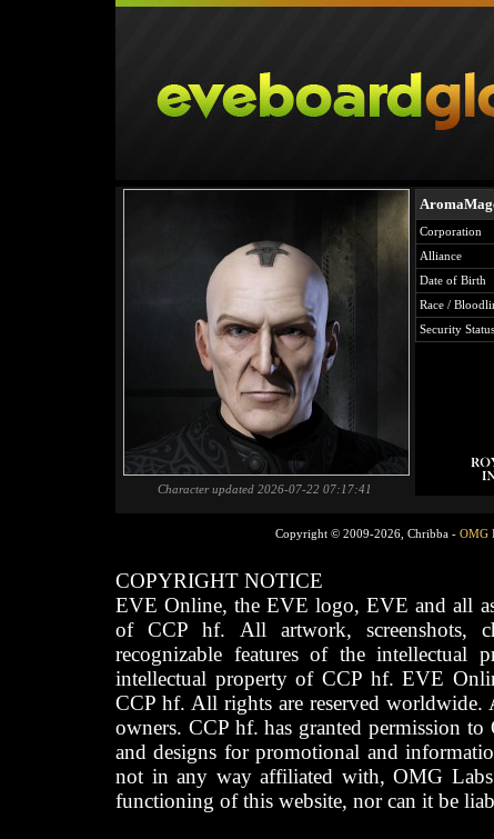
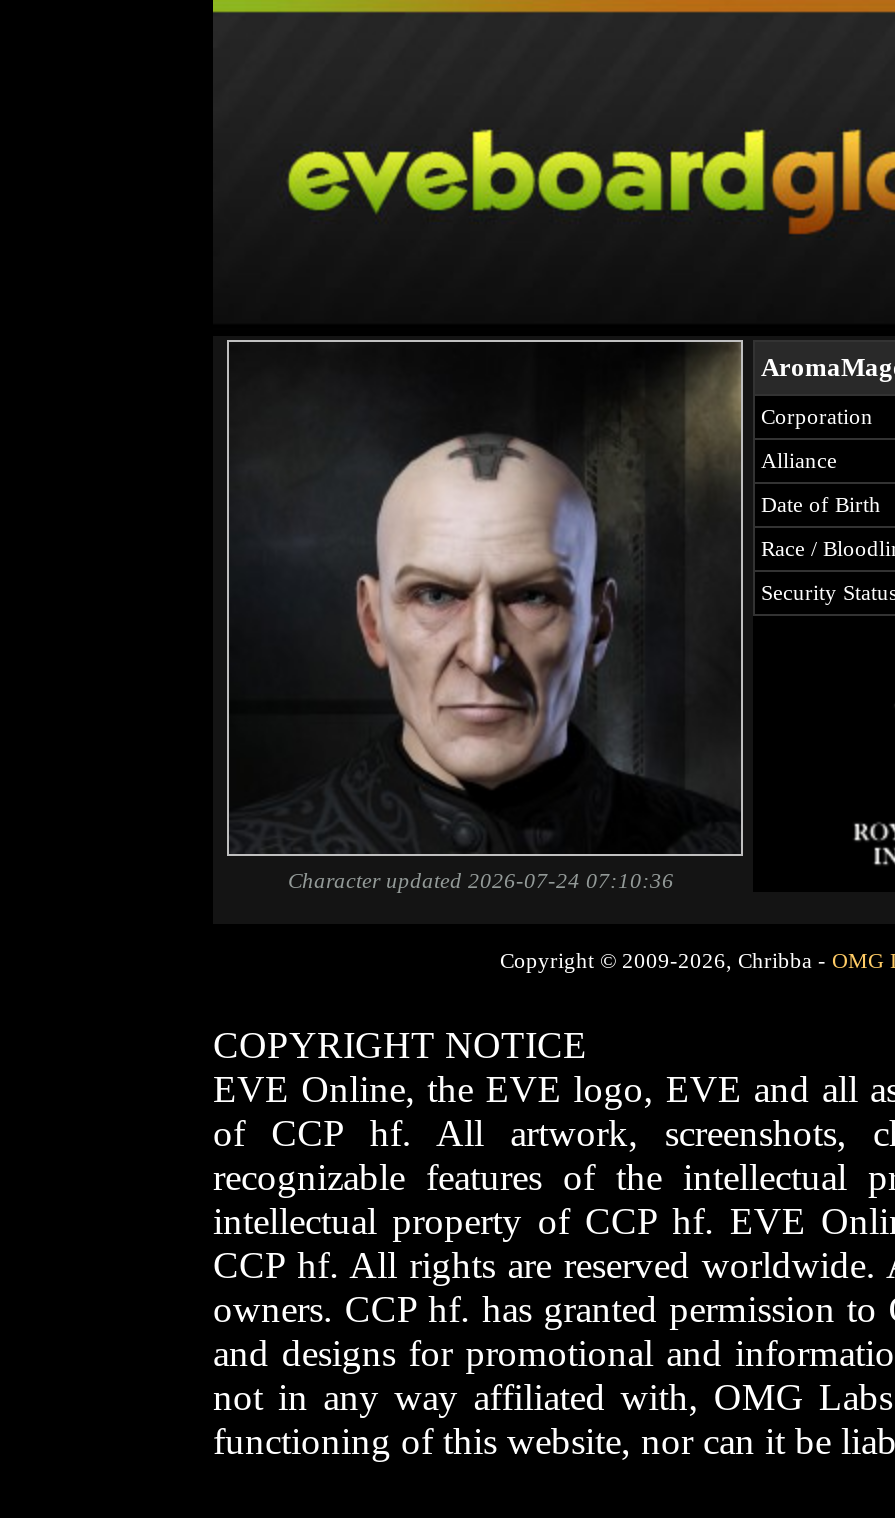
- Character updated 2026-07-22 07:17:41
+ Character updated 2026-07-24 07:10:36
